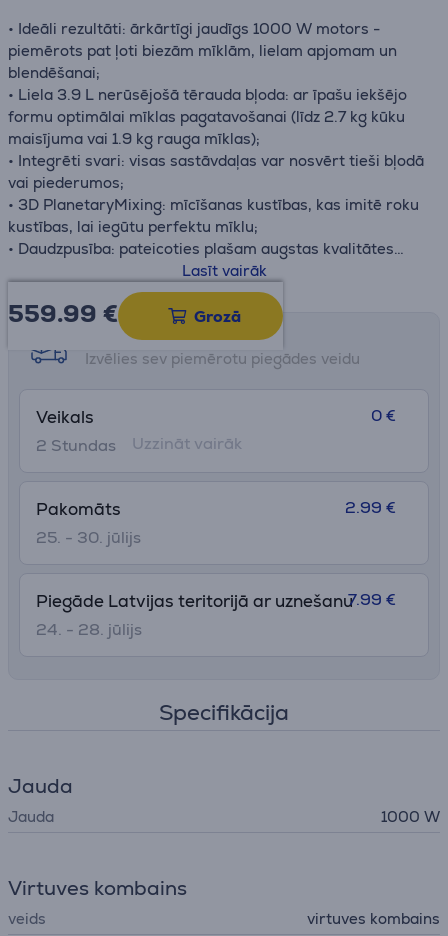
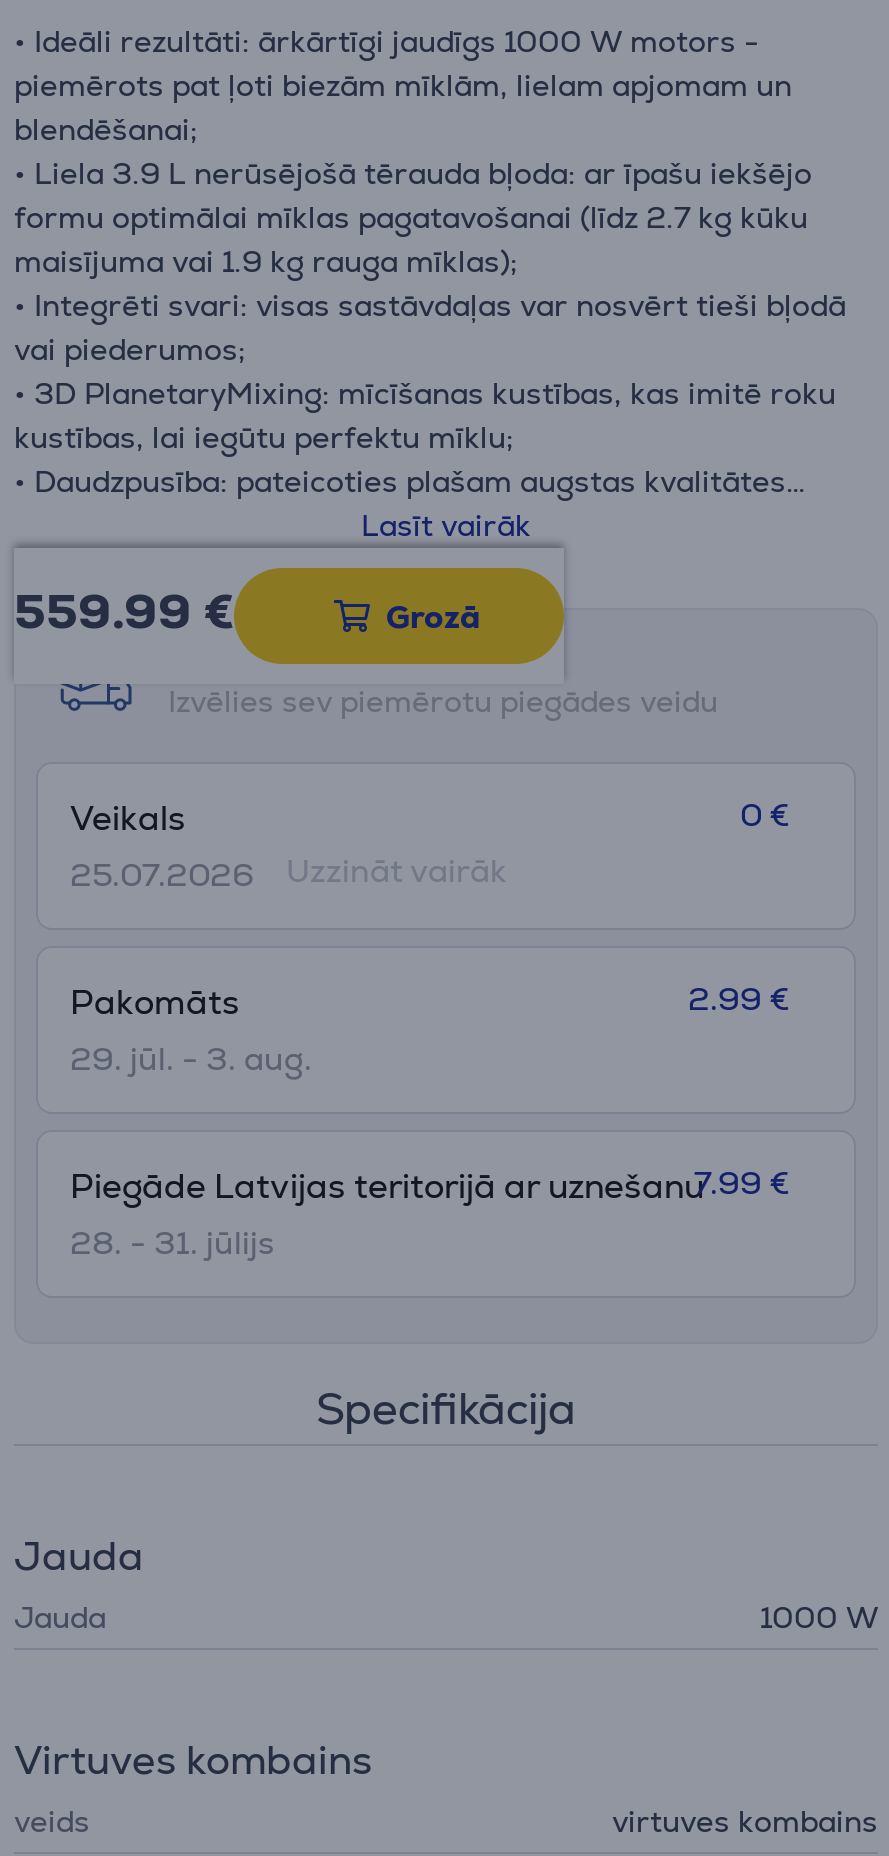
- 2 Stundas
+ 25.07.2026

- 25. - 30. jūlijs
+ 29. jūl. - 3. aug.

- 24. - 28. jūlijs
+ 28. - 31. jūlijs
